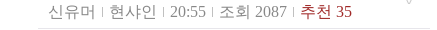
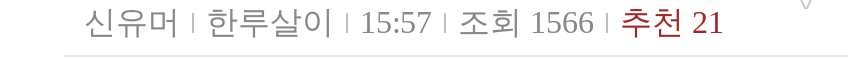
- 현샤인
- 20:55
- 조회 2087
- 추천 35
+ 한루살이
+ 15:57
+ 조회 1566
+ 추천 21
